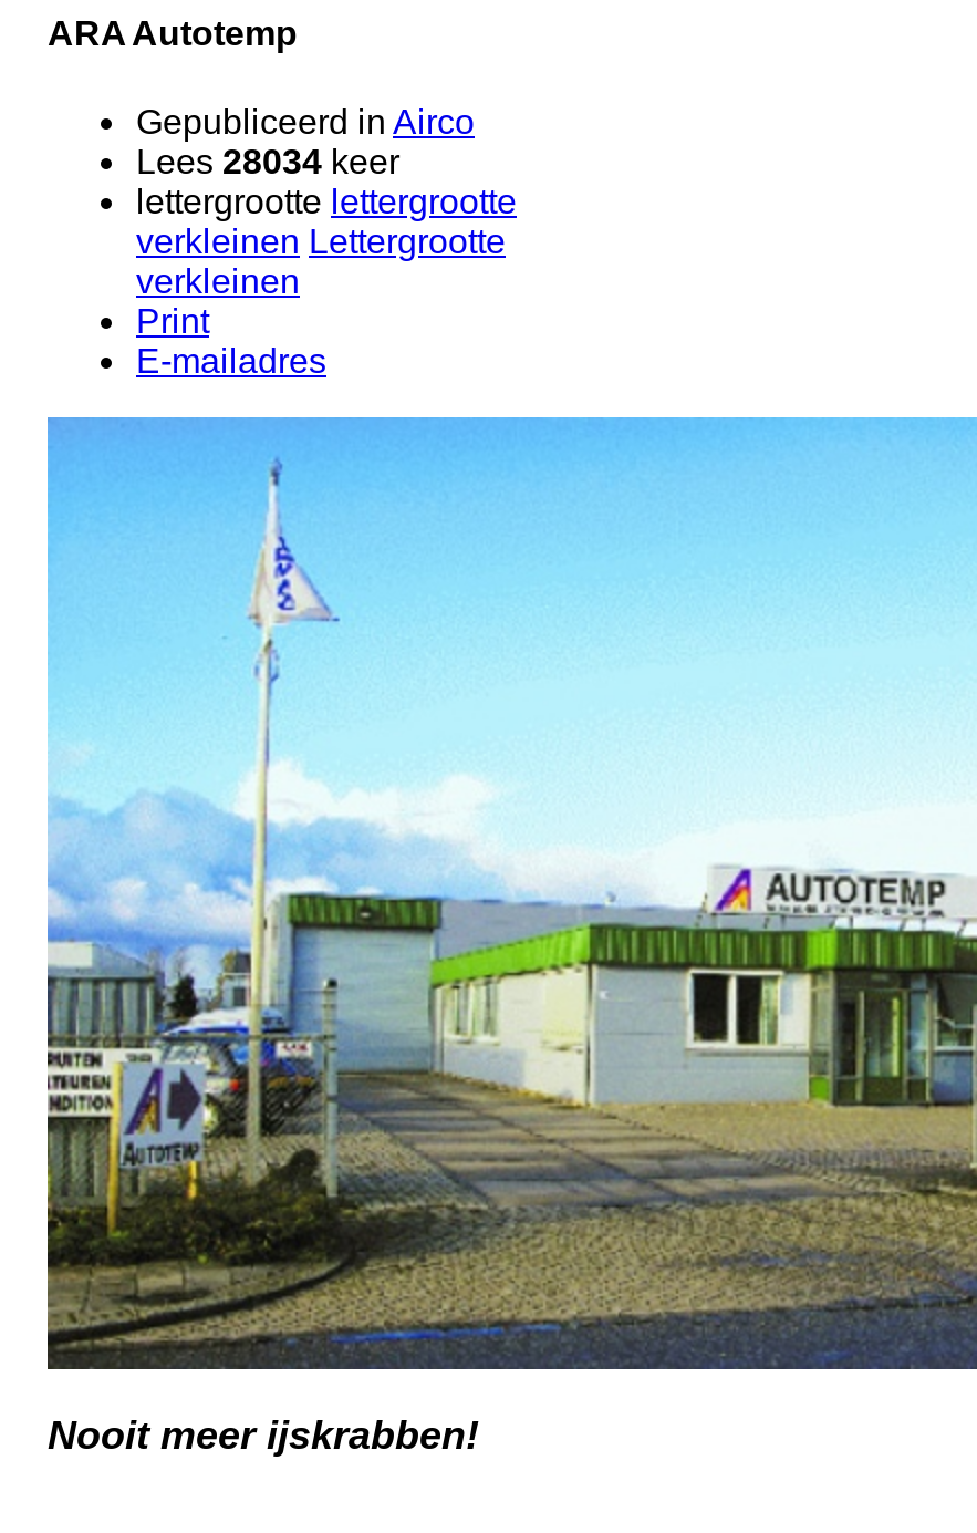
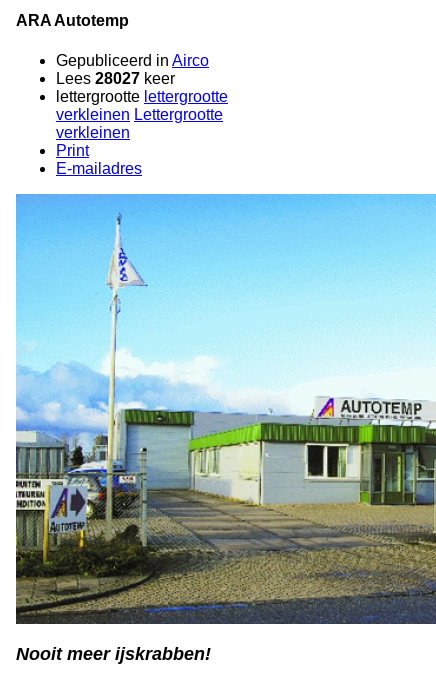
- Lees 28034 keer
+ Lees 28027 keer
